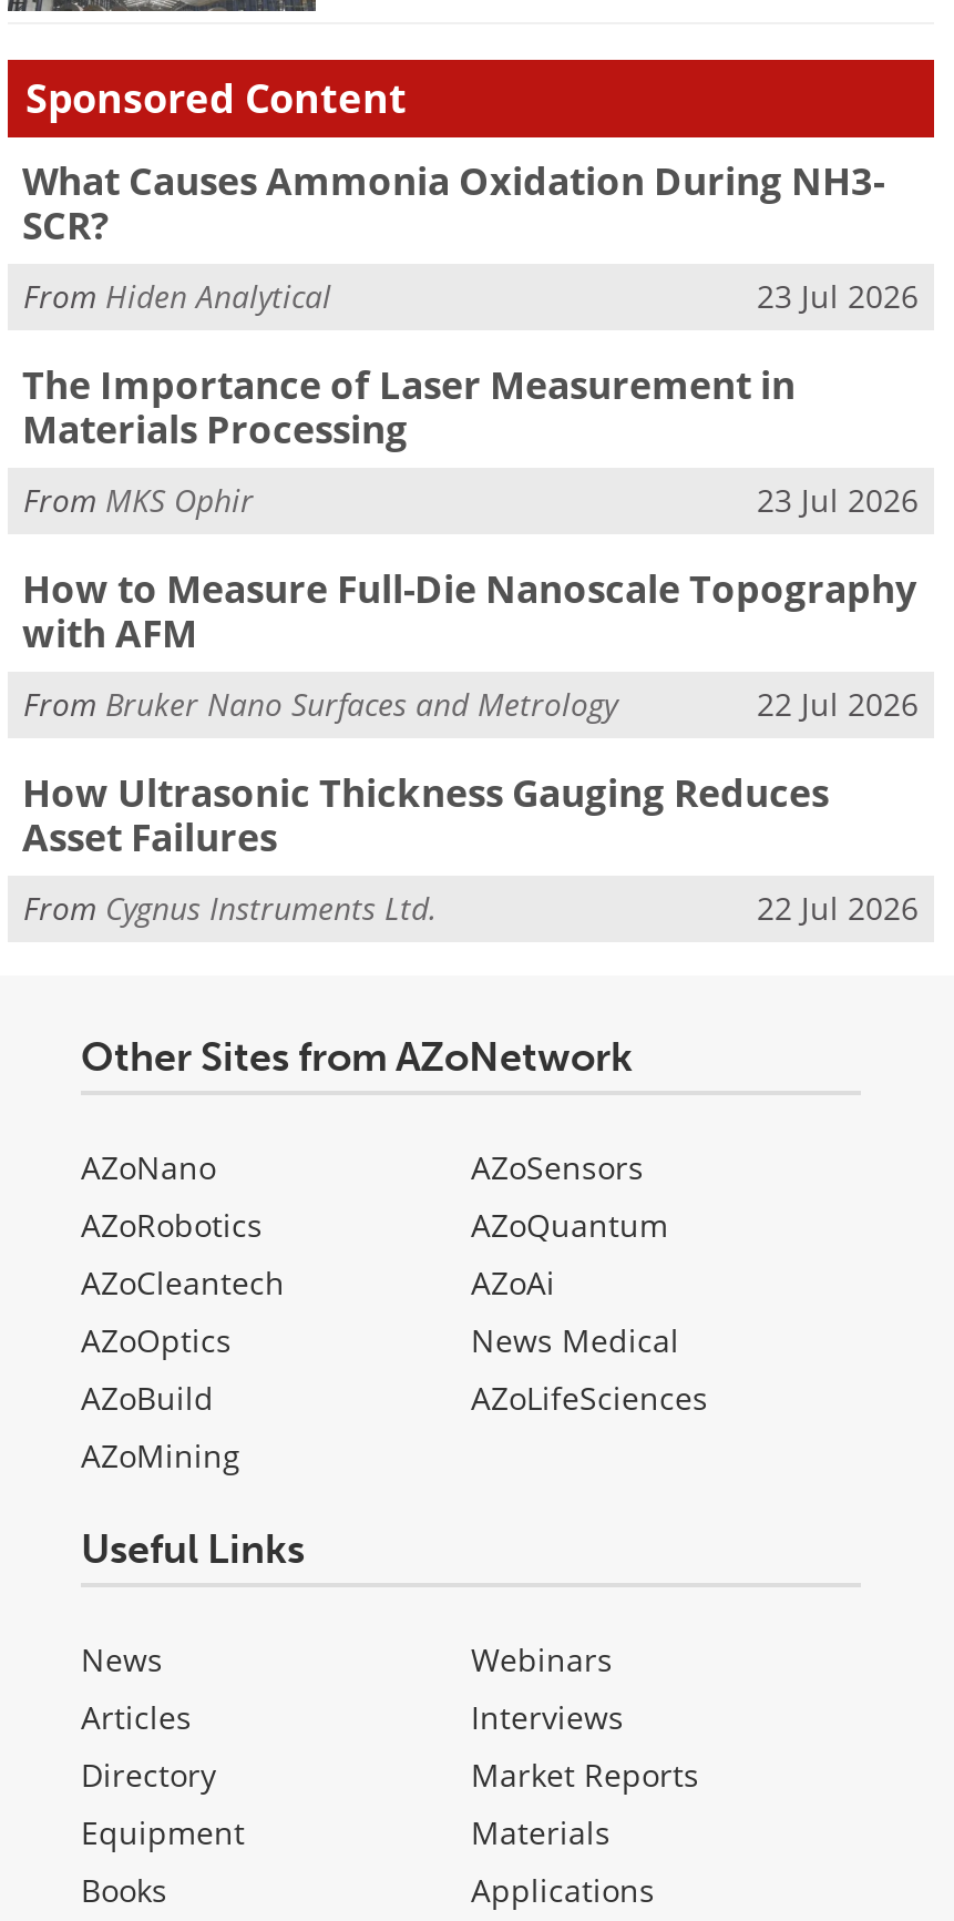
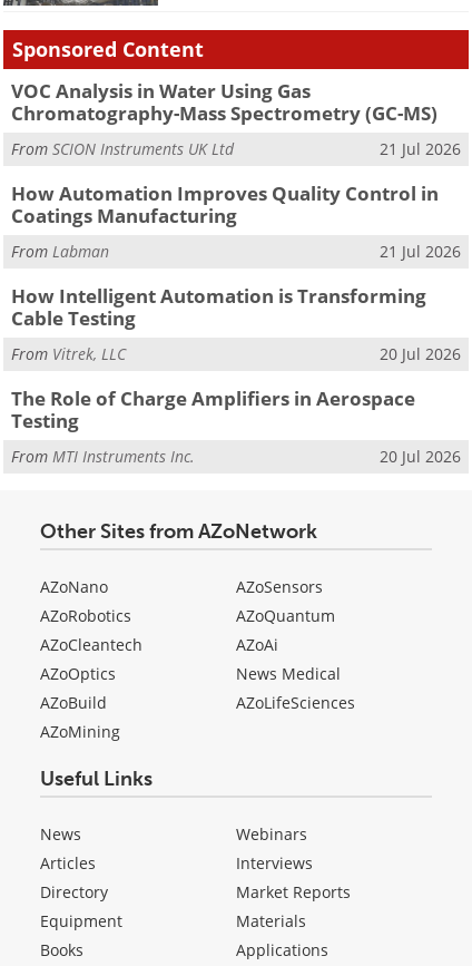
- What Causes Ammonia Oxidation During NH3-
- SCR?
+ VOC Analysis in Water Using Gas
+ Chromatography-Mass Spectrometry (GC-MS)

- From Hiden Analytical
- 23 Jul 2026
+ From SCION Instruments UK Ltd
+ 21 Jul 2026

- The Importance of Laser Measurement in
- Materials Processing
+ How Automation Improves Quality Control in
+ Coatings Manufacturing

- From MKS Ophir
- 23 Jul 2026
+ From Labman
+ 21 Jul 2026

- How to Measure Full-Die Nanoscale Topography
- with AFM
+ How Intelligent Automation is Transforming
+ Cable Testing

- From Bruker Nano Surfaces and Metrology
- 22 Jul 2026
+ From Vitrek, LLC
+ 20 Jul 2026

- How Ultrasonic Thickness Gauging Reduces
- Asset Failures
+ The Role of Charge Amplifiers in Aerospace
+ Testing

- From Cygnus Instruments Ltd.
- 22 Jul 2026
+ From MTI Instruments Inc.
+ 20 Jul 2026
